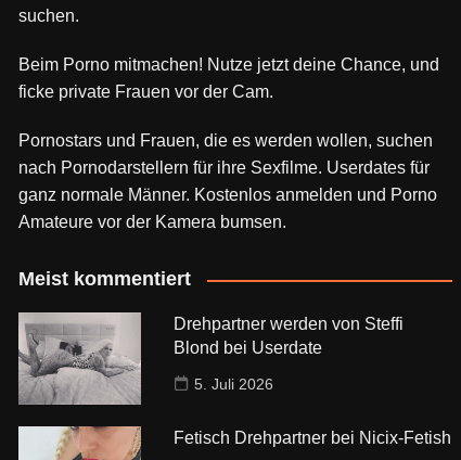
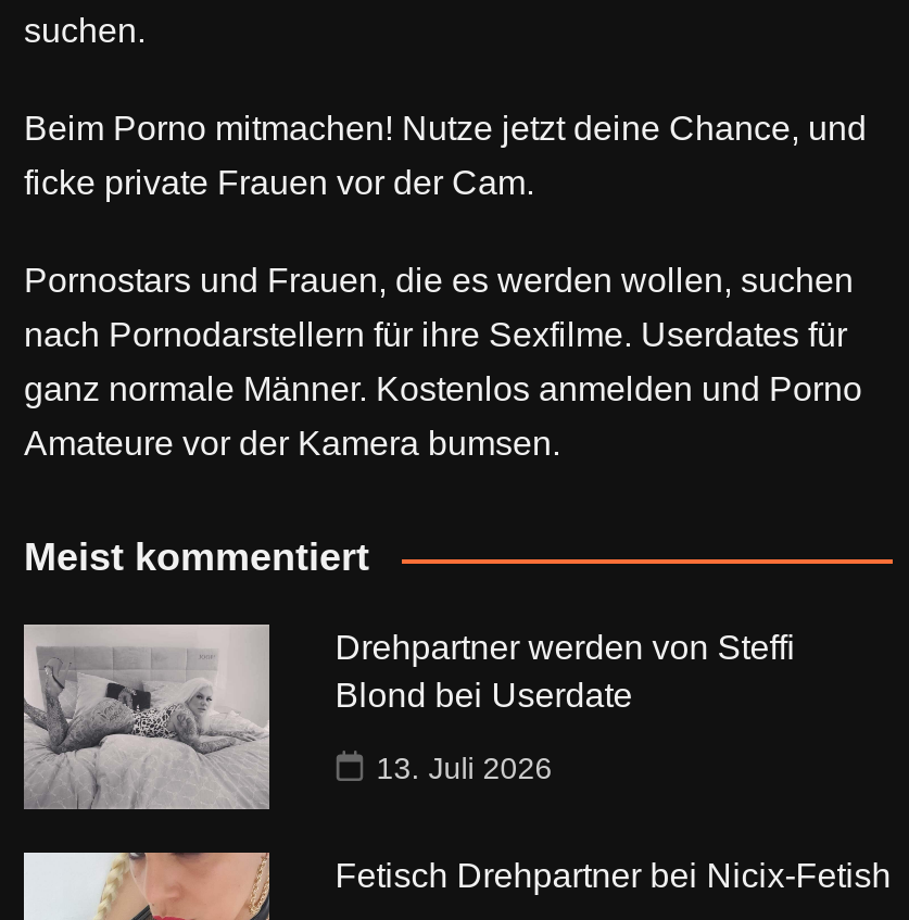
- 5. Juli 2026
+ 13. Juli 2026
